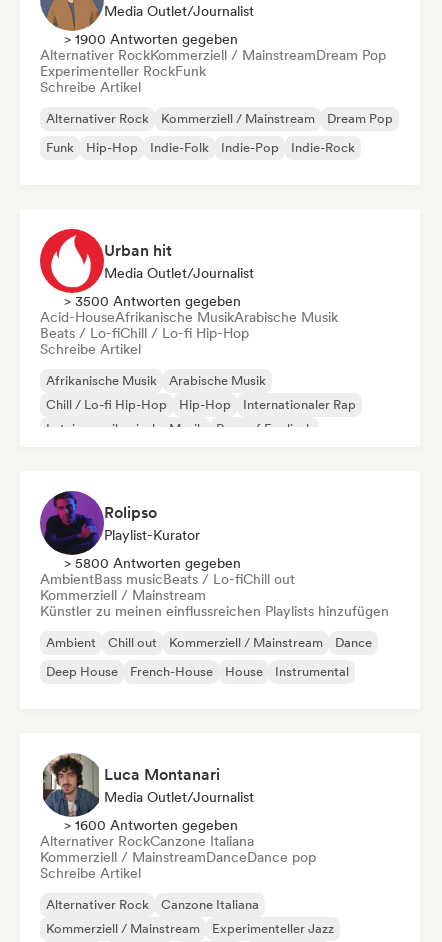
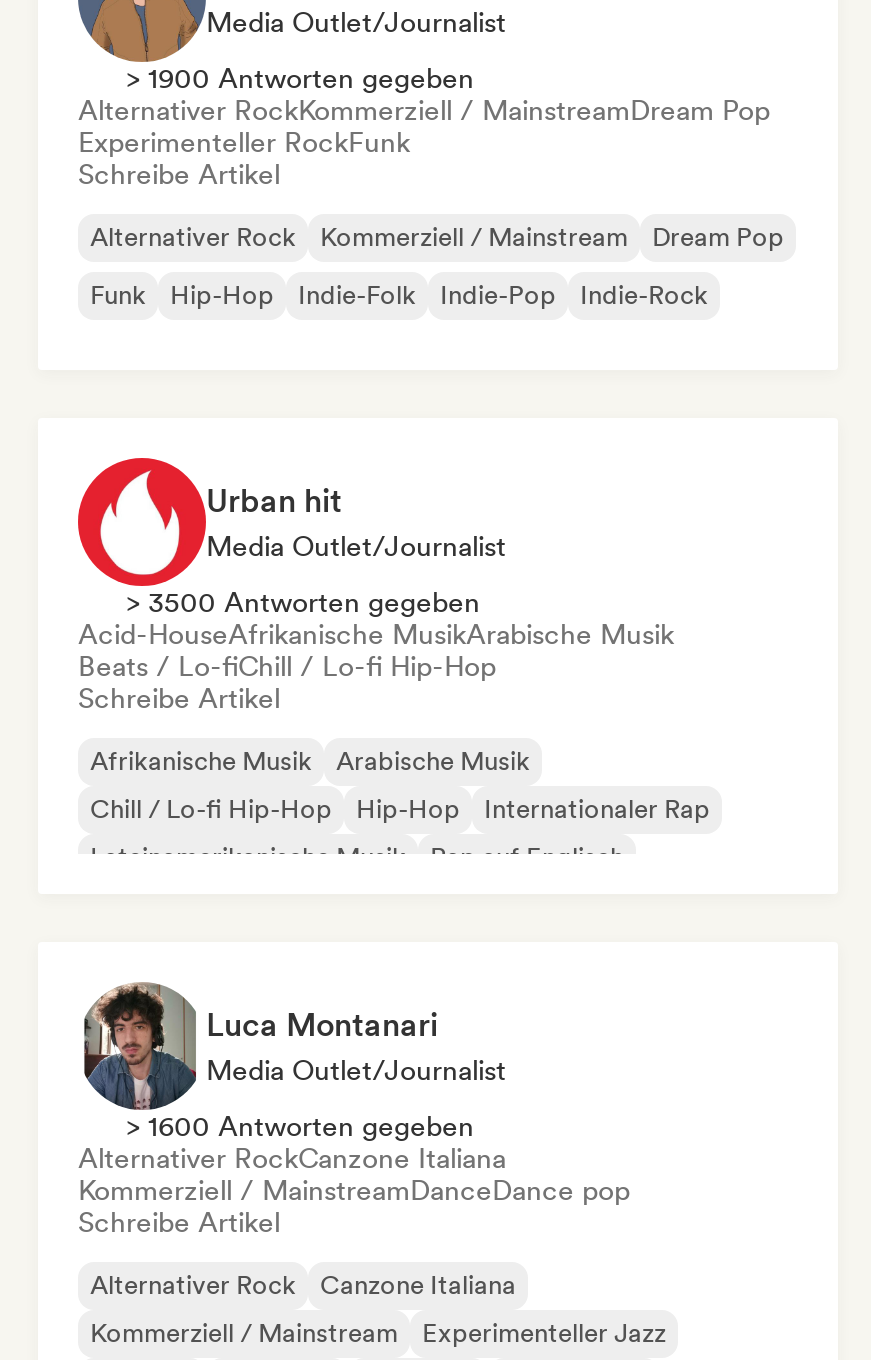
- [image]
- Rolipso
- Playlist-Kurator
- > 5800 Antworten gegeben
- AmbientBass musicBeats / Lo-fiChill out
- Kommerziell / Mainstream
- Künstler zu meinen einflussreichen Playlists hinzufügen
- Ambient
- Chill out
- Kommerziell / Mainstream
- Dance
- Deep House
- French-House
- House
- Instrumental
